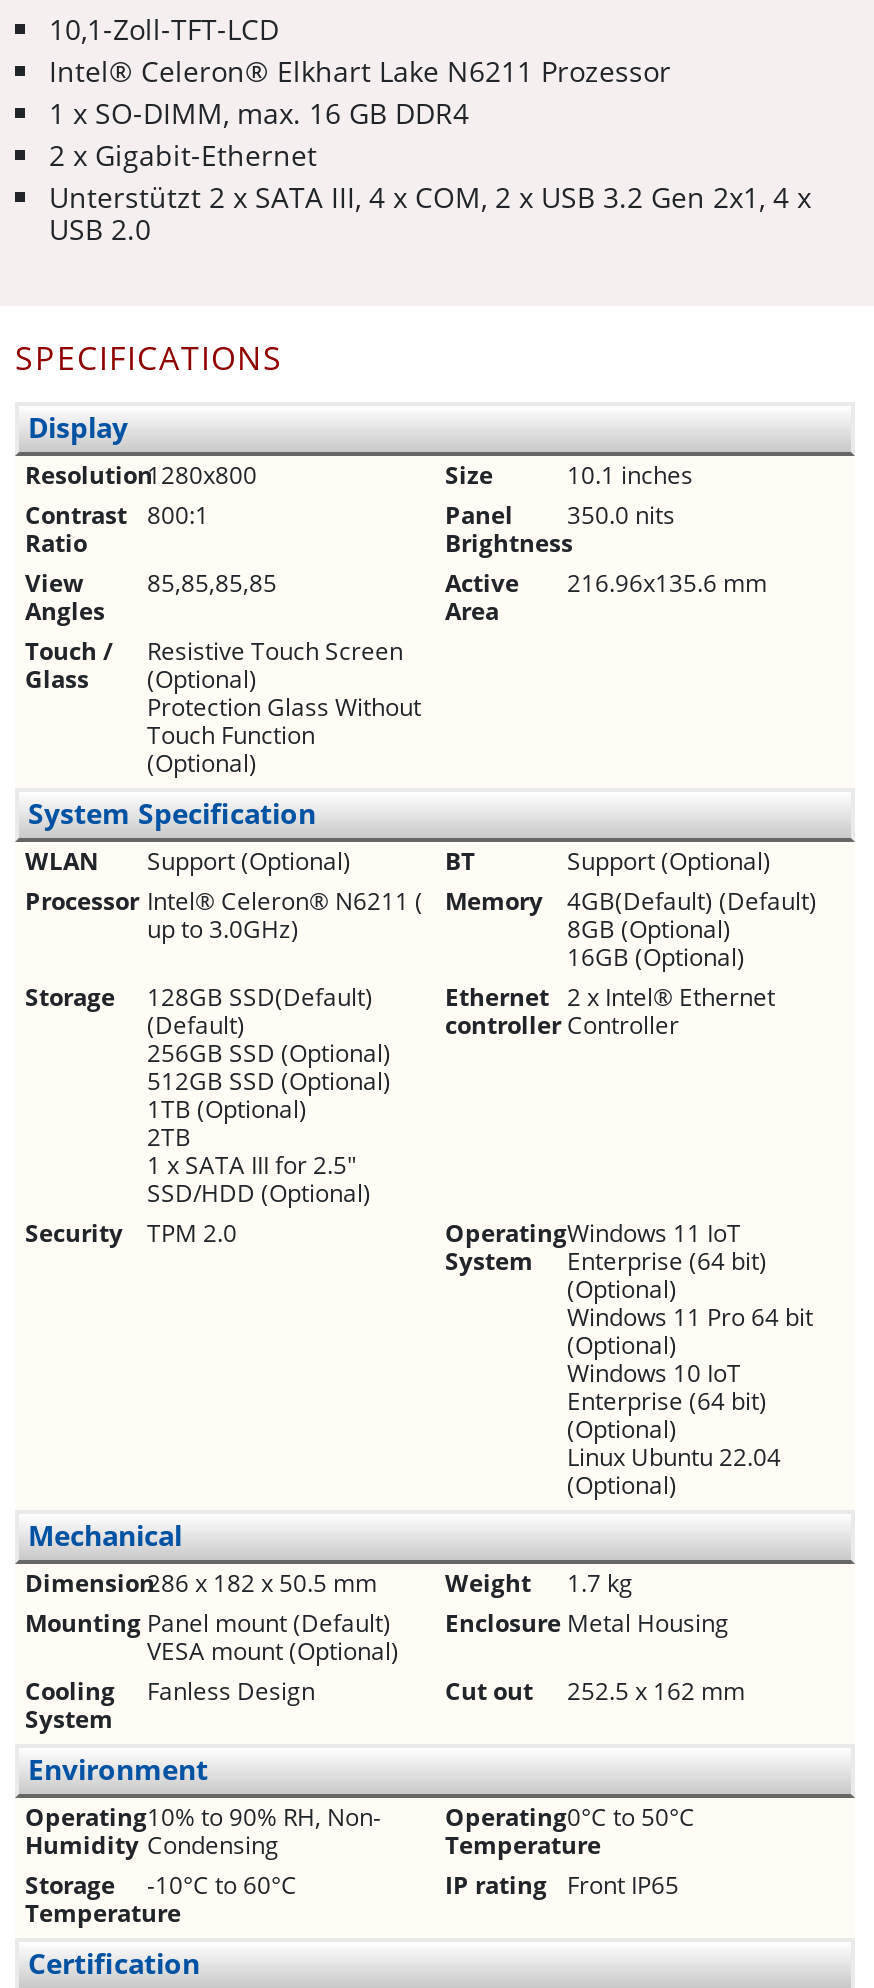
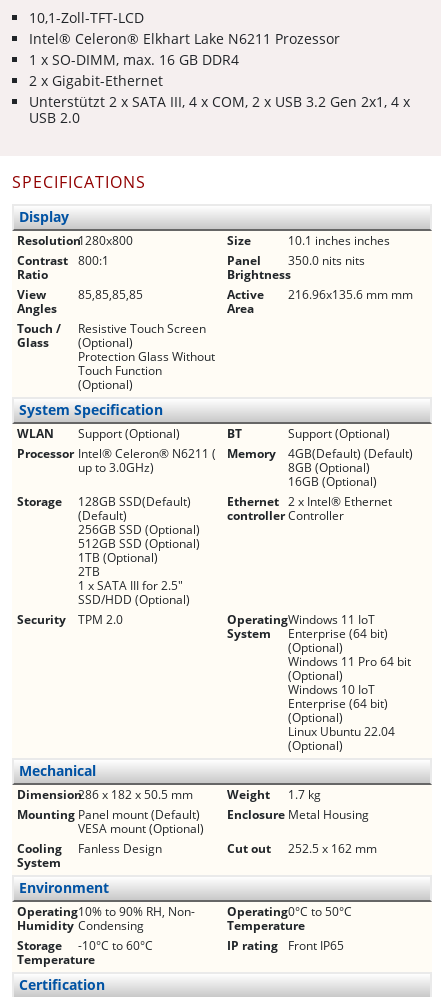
- 10.1 inches
+ 10.1 inches inches

- Panel 350.0 nits
+ Panel 350.0 nits nits

- Active 216.96x135.6 mm
+ Active 216.96x135.6 mm mm
